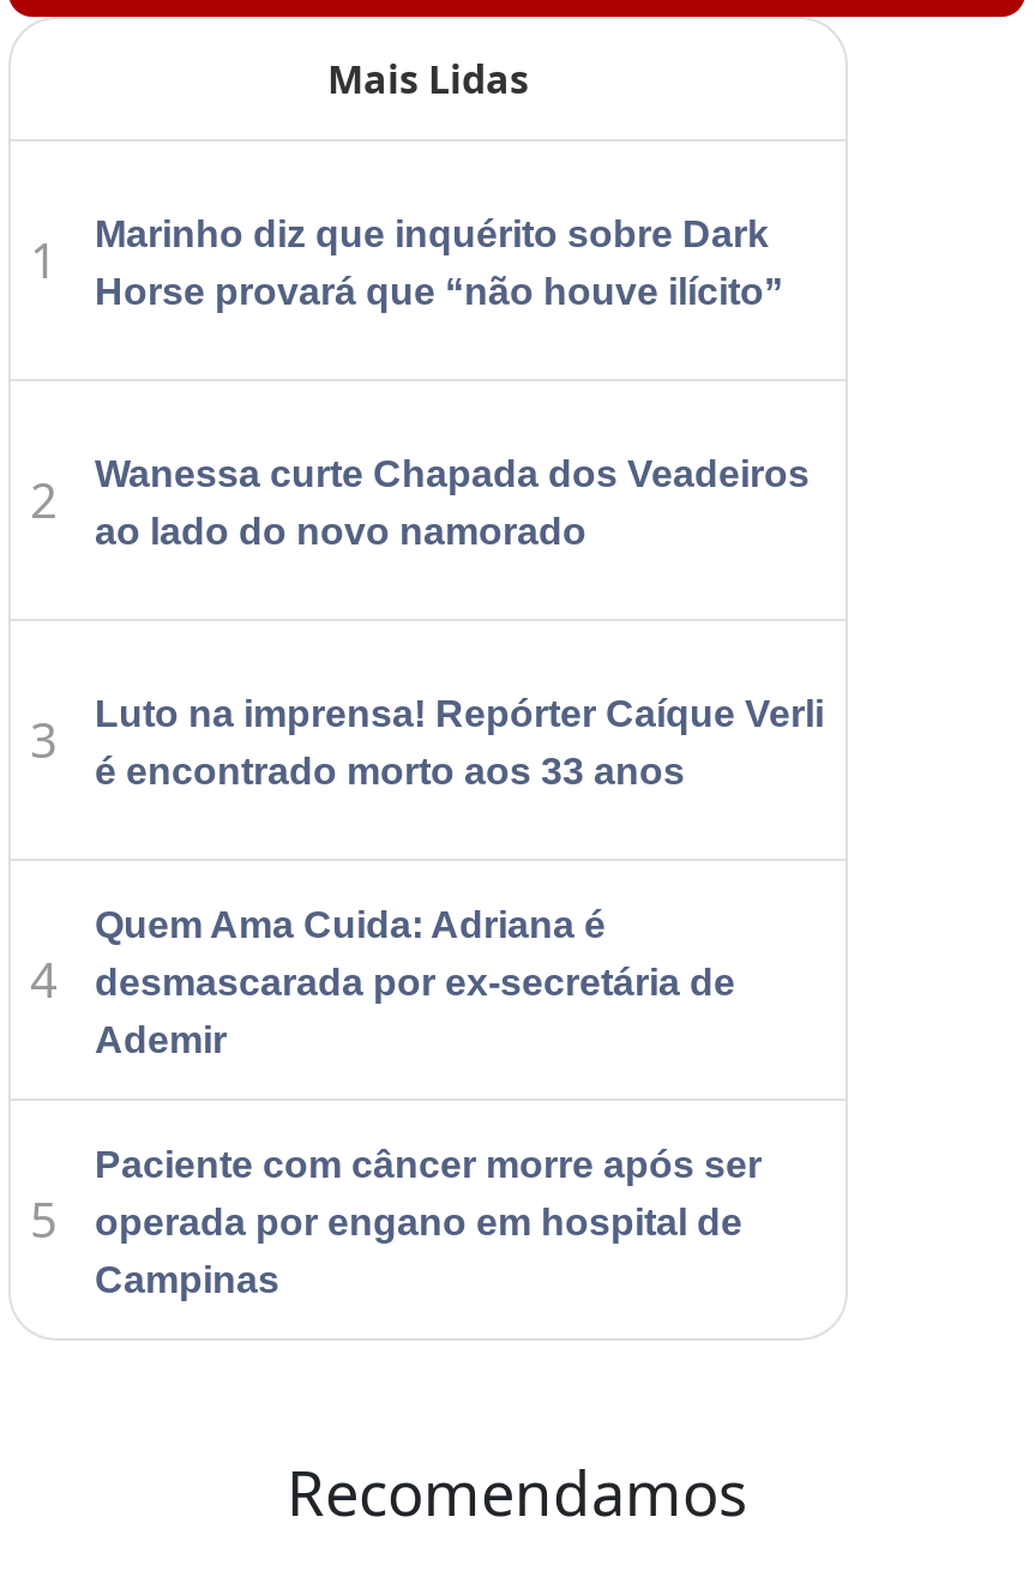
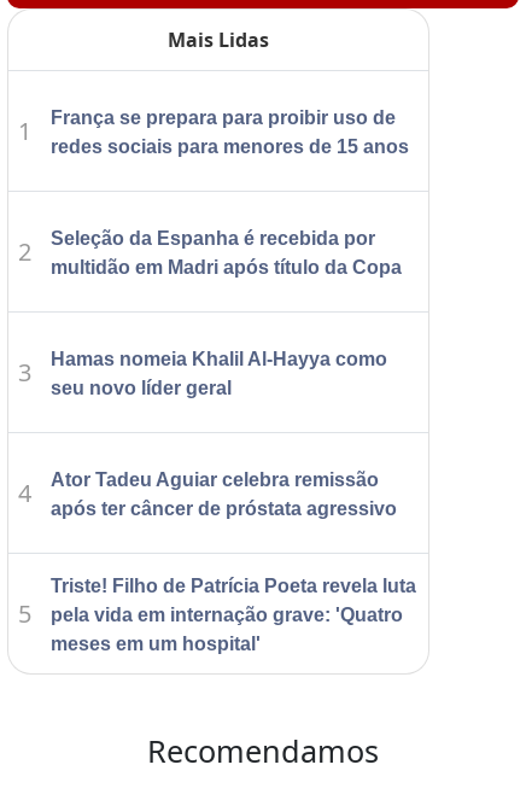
- Marinho diz que inquérito sobre Dark
- Horse provará que “não houve ilícito”
+ França se prepara para proibir uso de
+ redes sociais para menores de 15 anos

- Wanessa curte Chapada dos Veadeiros
- ao lado do novo namorado
+ Seleção da Espanha é recebida por
+ multidão em Madri após título da Copa

- Luto na imprensa! Repórter Caíque Verli
- é encontrado morto aos 33 anos
+ Hamas nomeia Khalil Al-Hayya como
+ seu novo líder geral

- Quem Ama Cuida: Adriana é
- desmascarada por ex-secretária de
- Ademir
+ Ator Tadeu Aguiar celebra remissão
+ após ter câncer de próstata agressivo

- Paciente com câncer morre após ser
- operada por engano em hospital de
- Campinas
+ Triste! Filho de Patrícia Poeta revela luta
+ pela vida em internação grave: 'Quatro
+ meses em um hospital'
